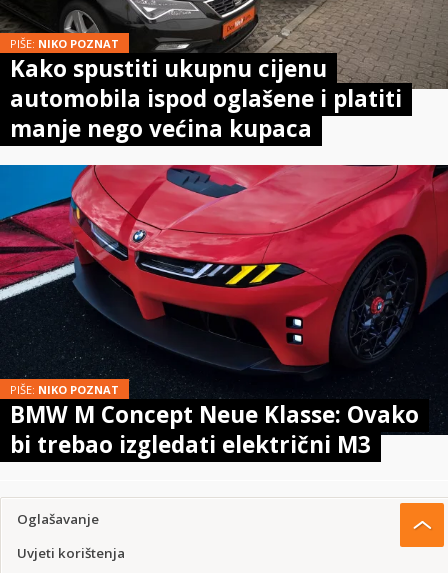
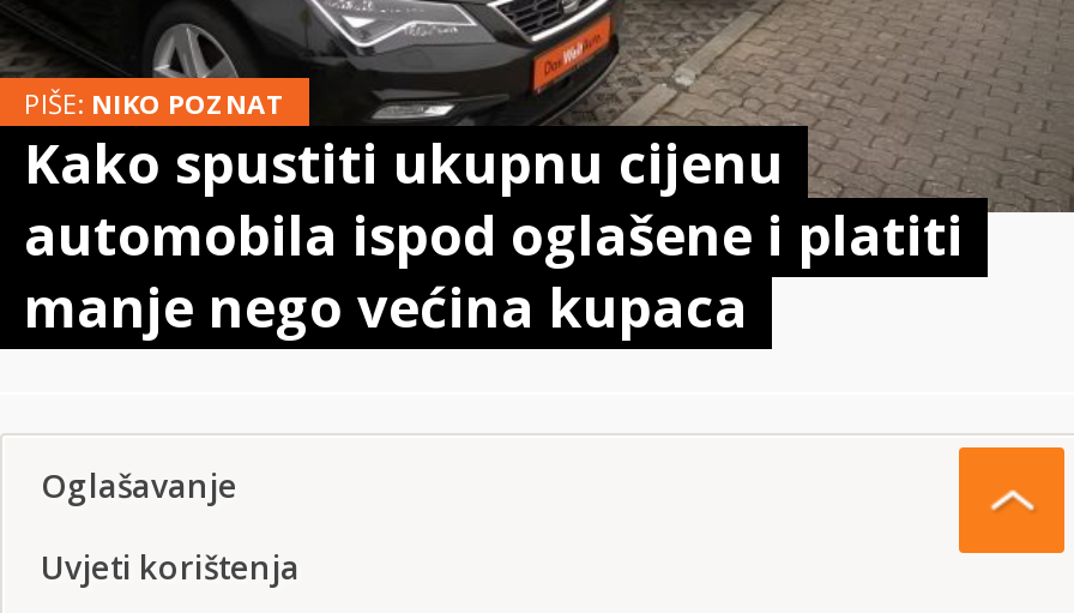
- [image]
- PIŠE: NIKO POZNAT
- BMW M Concept Neue Klasse: Ovako
- bi trebao izgledati električni M3
